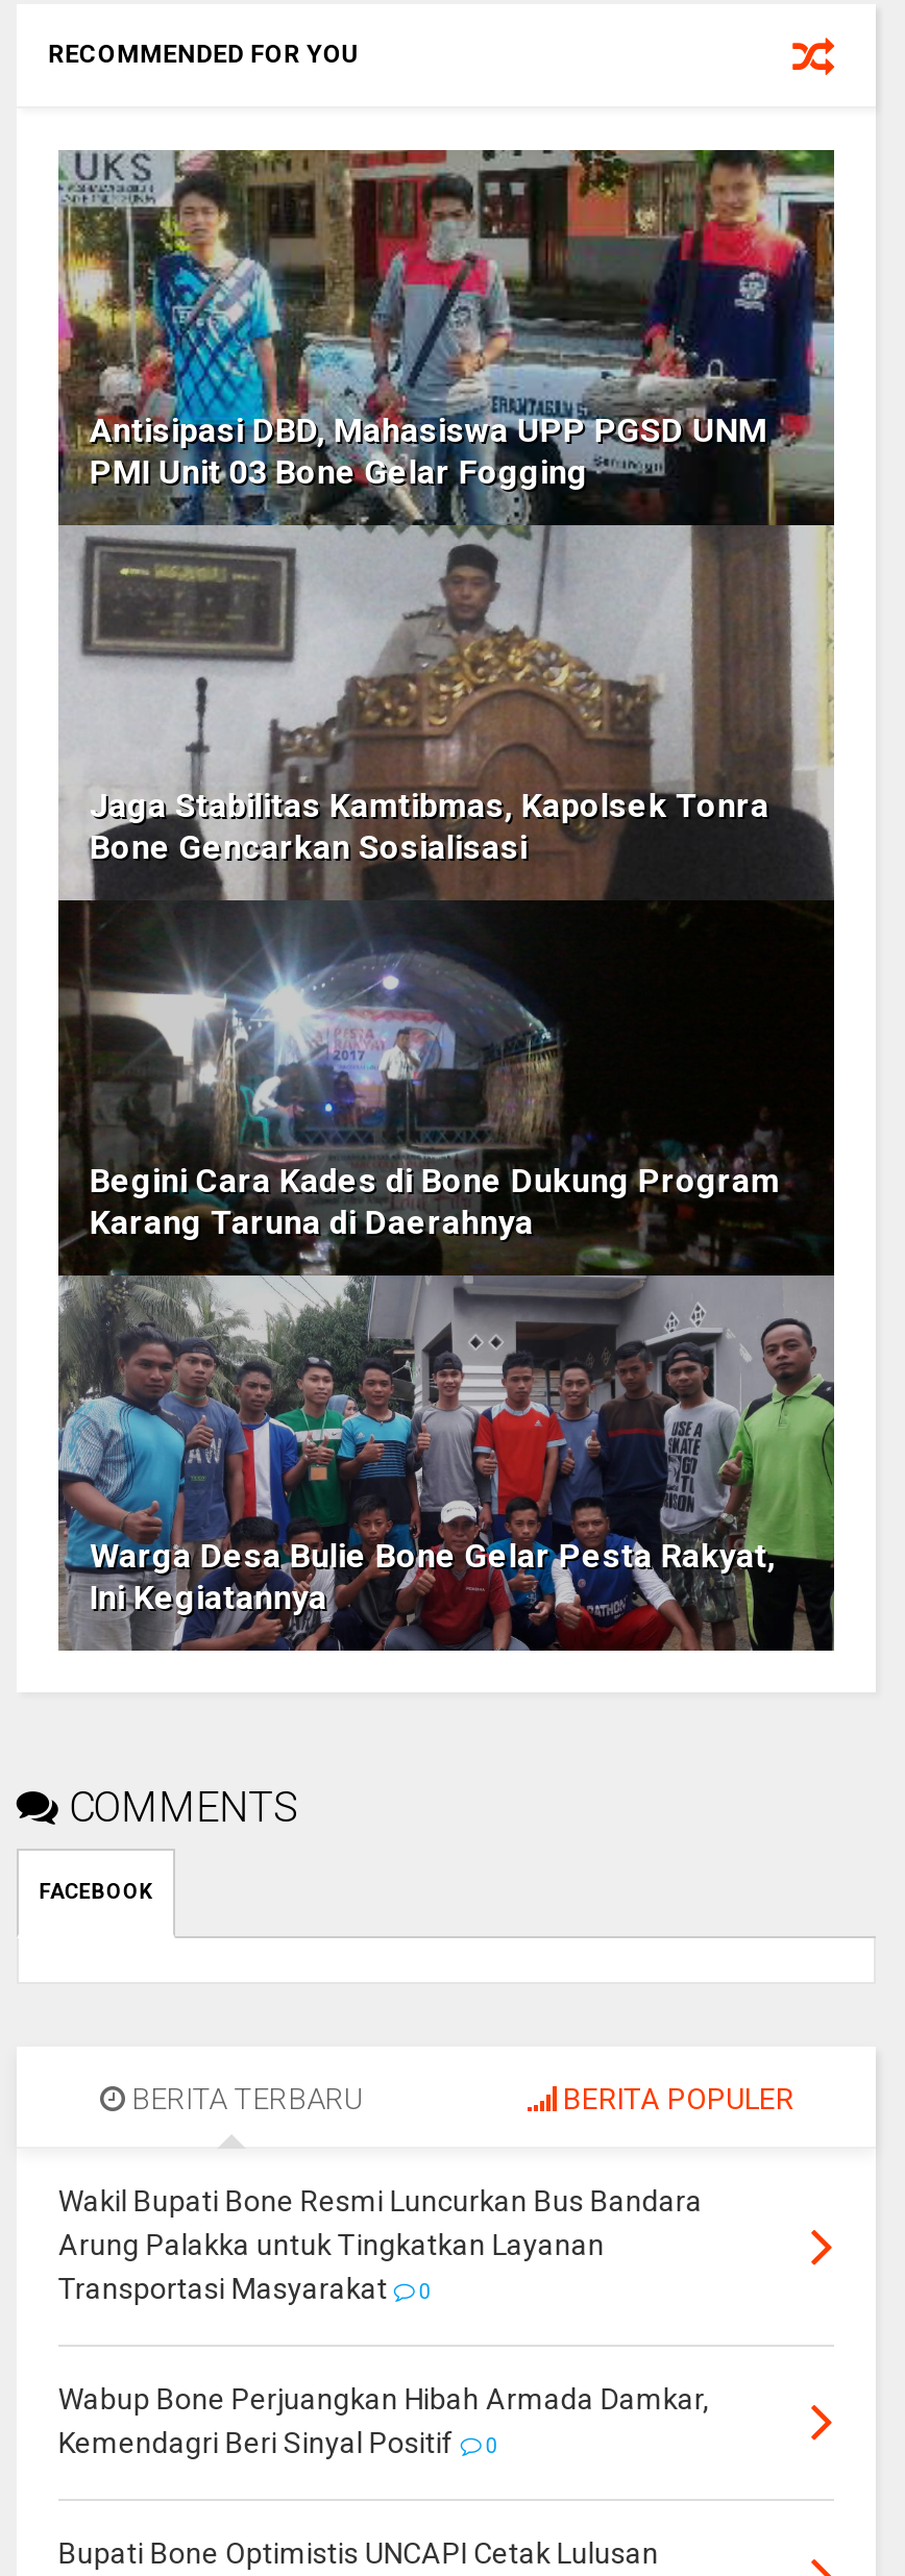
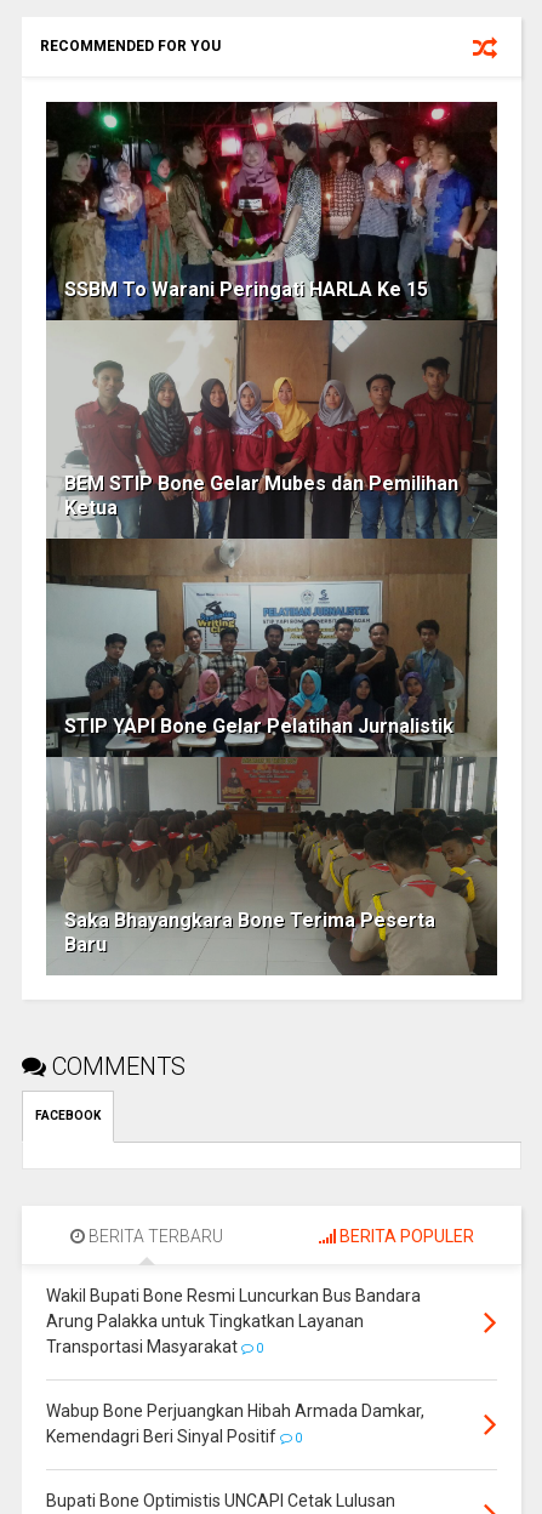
- [image]
- Antisipasi DBD, Mahasiswa UPP PGSD UNM
- PMI Unit 03 Bone Gelar Fogging
+ [image]
+ SSBM To Warani Peringati HARLA Ke 15

- Jaga Stabilitas Kamtibmas, Kapolsek Tonra
- Bone Gencarkan Sosialisasi
+ BEM STIP Bone Gelar Mubes dan Pemilihan
+ Ketua

- Begini Cara Kades di Bone Dukung Program
- Karang Taruna di Daerahnya
+ STIP YAPI Bone Gelar Pelatihan Jurnalistik

- Warga Desa Bulie Bone Gelar Pesta Rakyat,
- Ini Kegiatannya
+ Saka Bhayangkara Bone Terima Peserta
+ Baru
